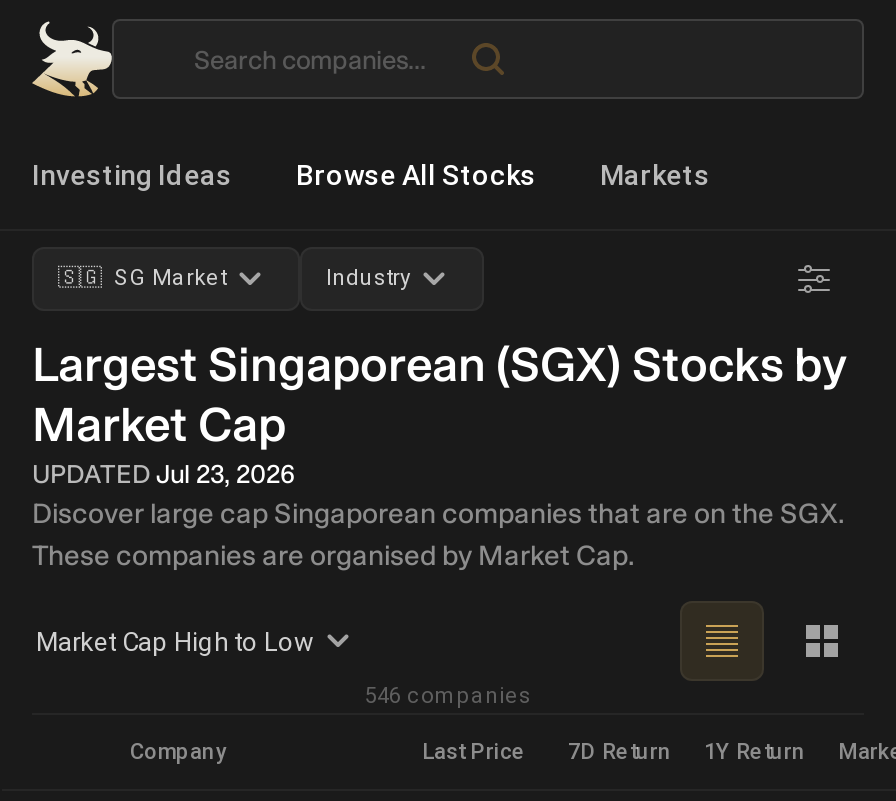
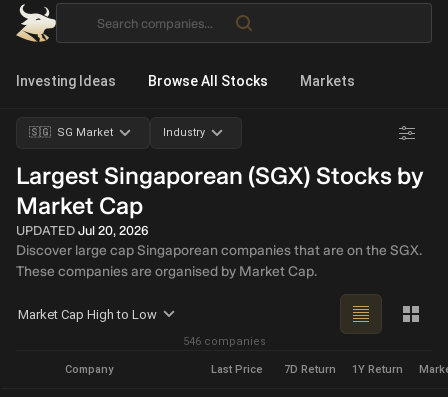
- UPDATED Jul 23, 2026
+ UPDATED Jul 20, 2026
